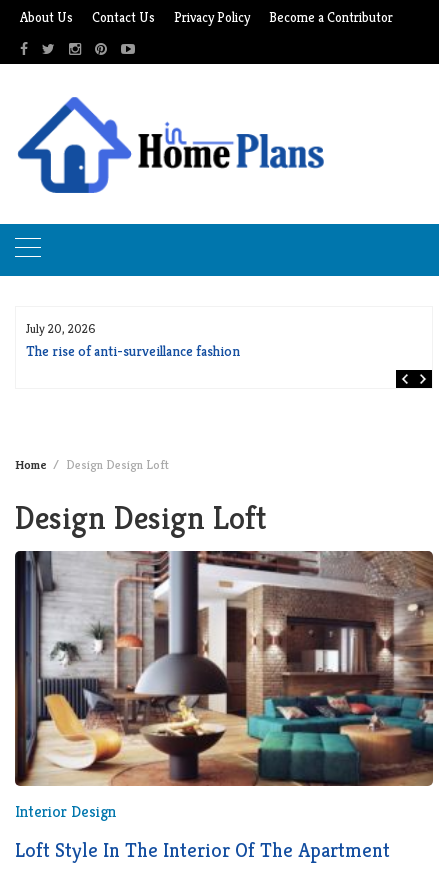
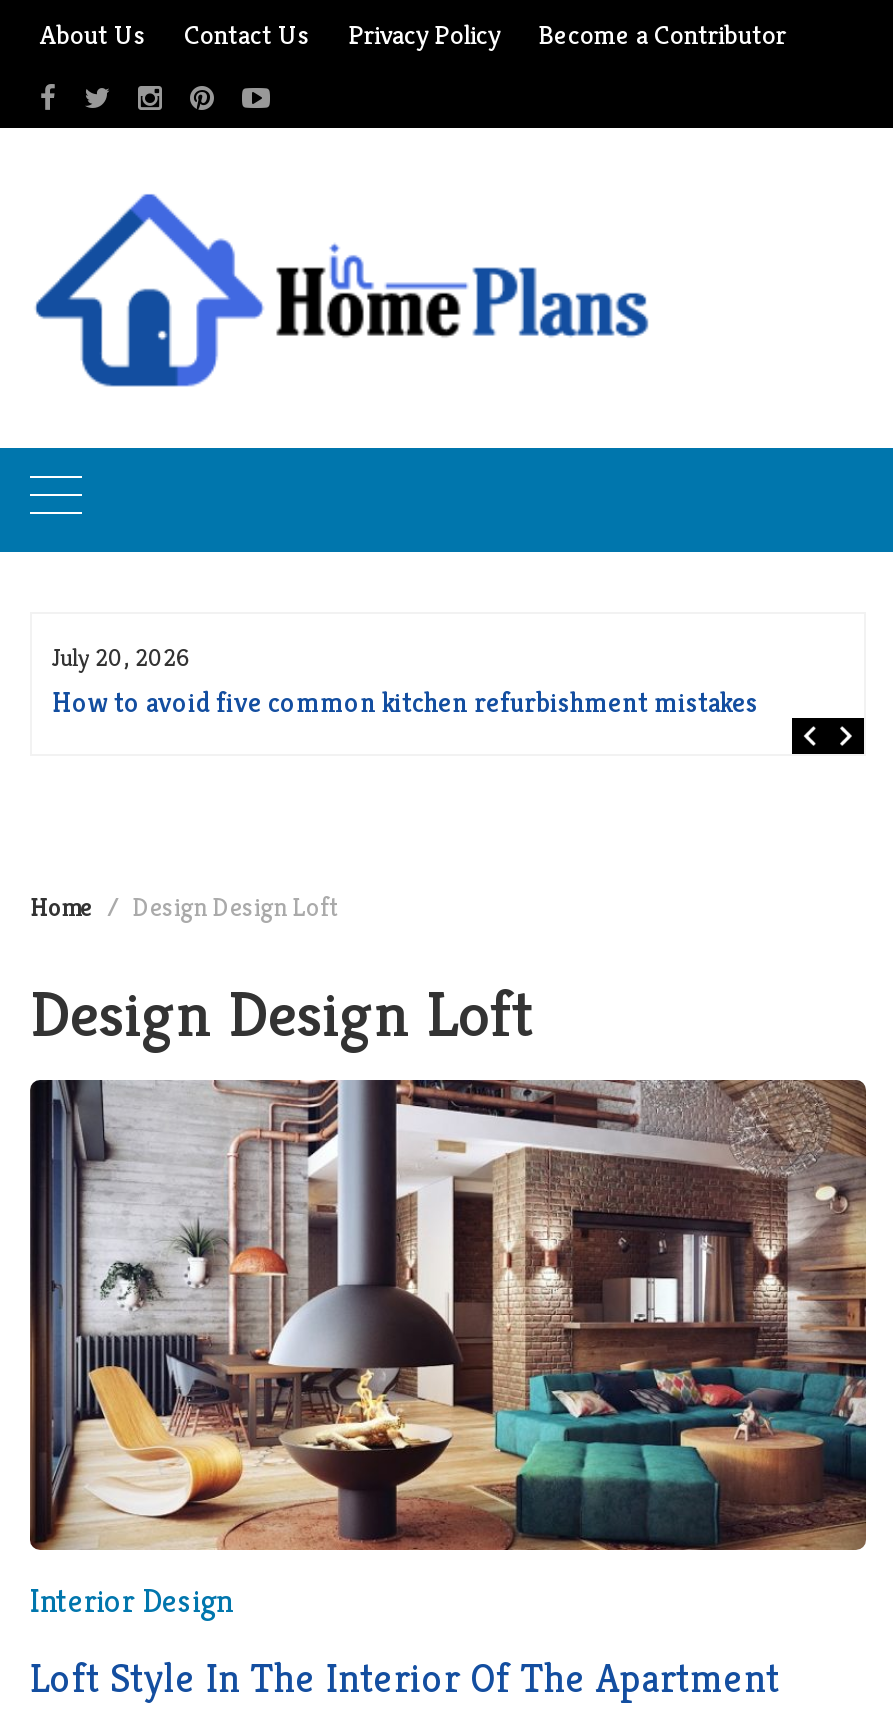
- The rise of anti-surveillance fashion
+ How to avoid five common kitchen refurbishment mistakes
